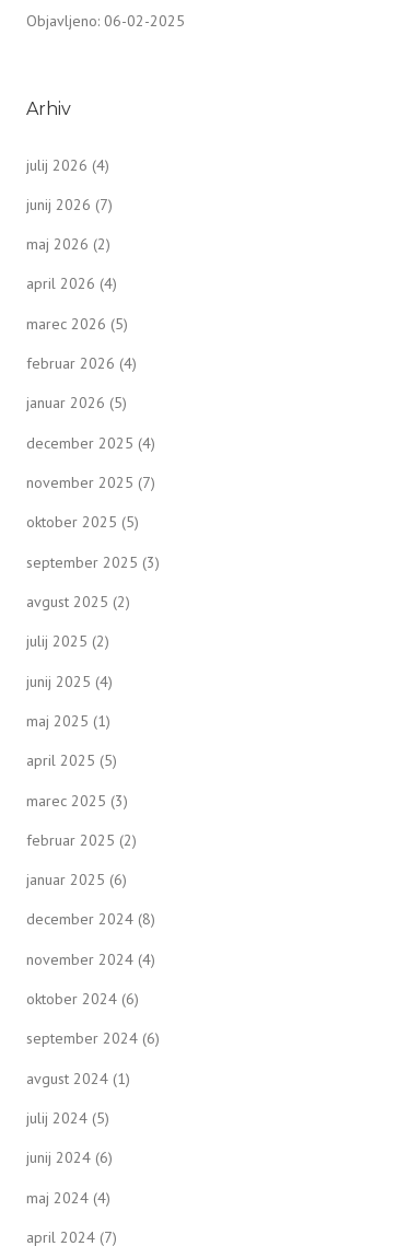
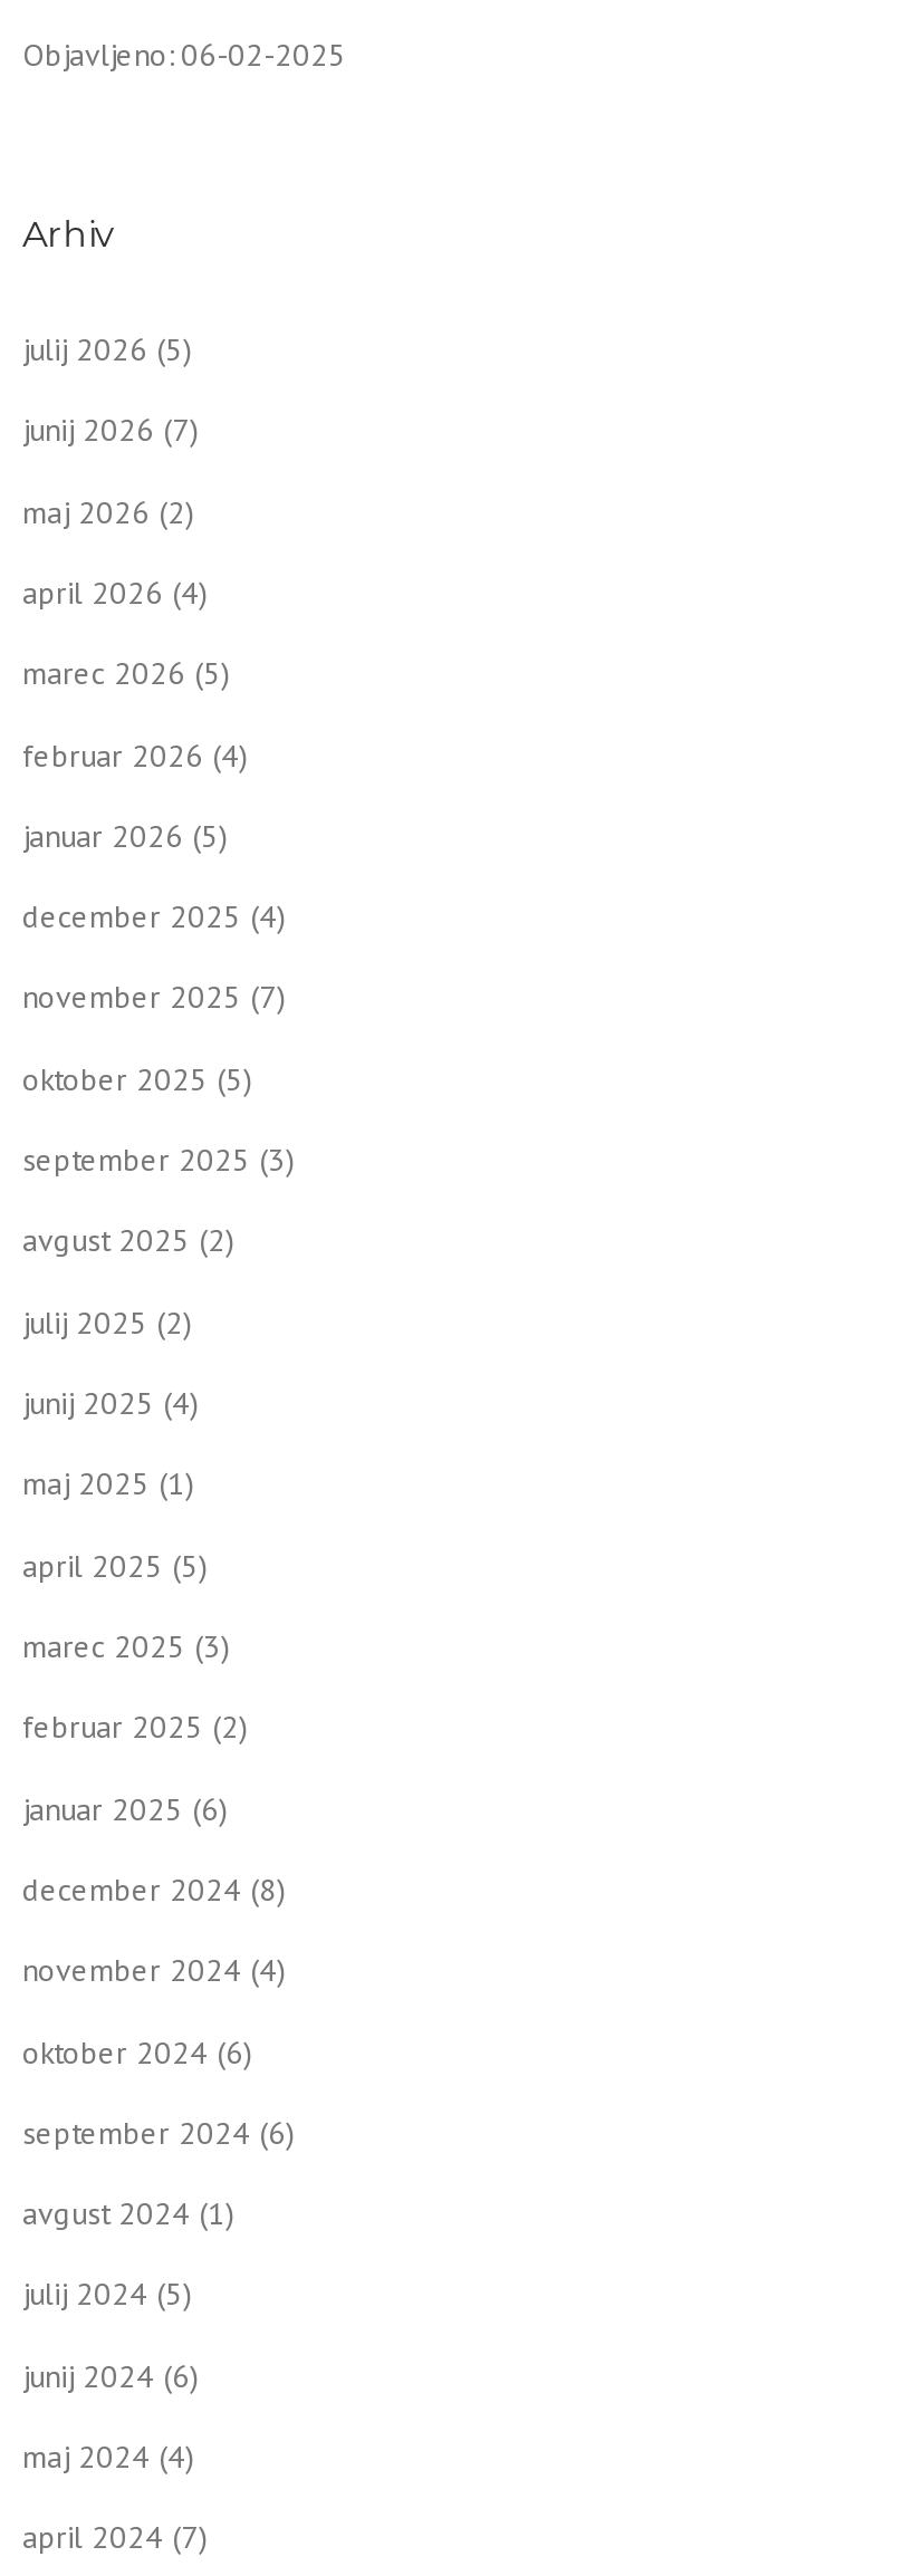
- julij 2026 (4)
+ julij 2026 (5)
